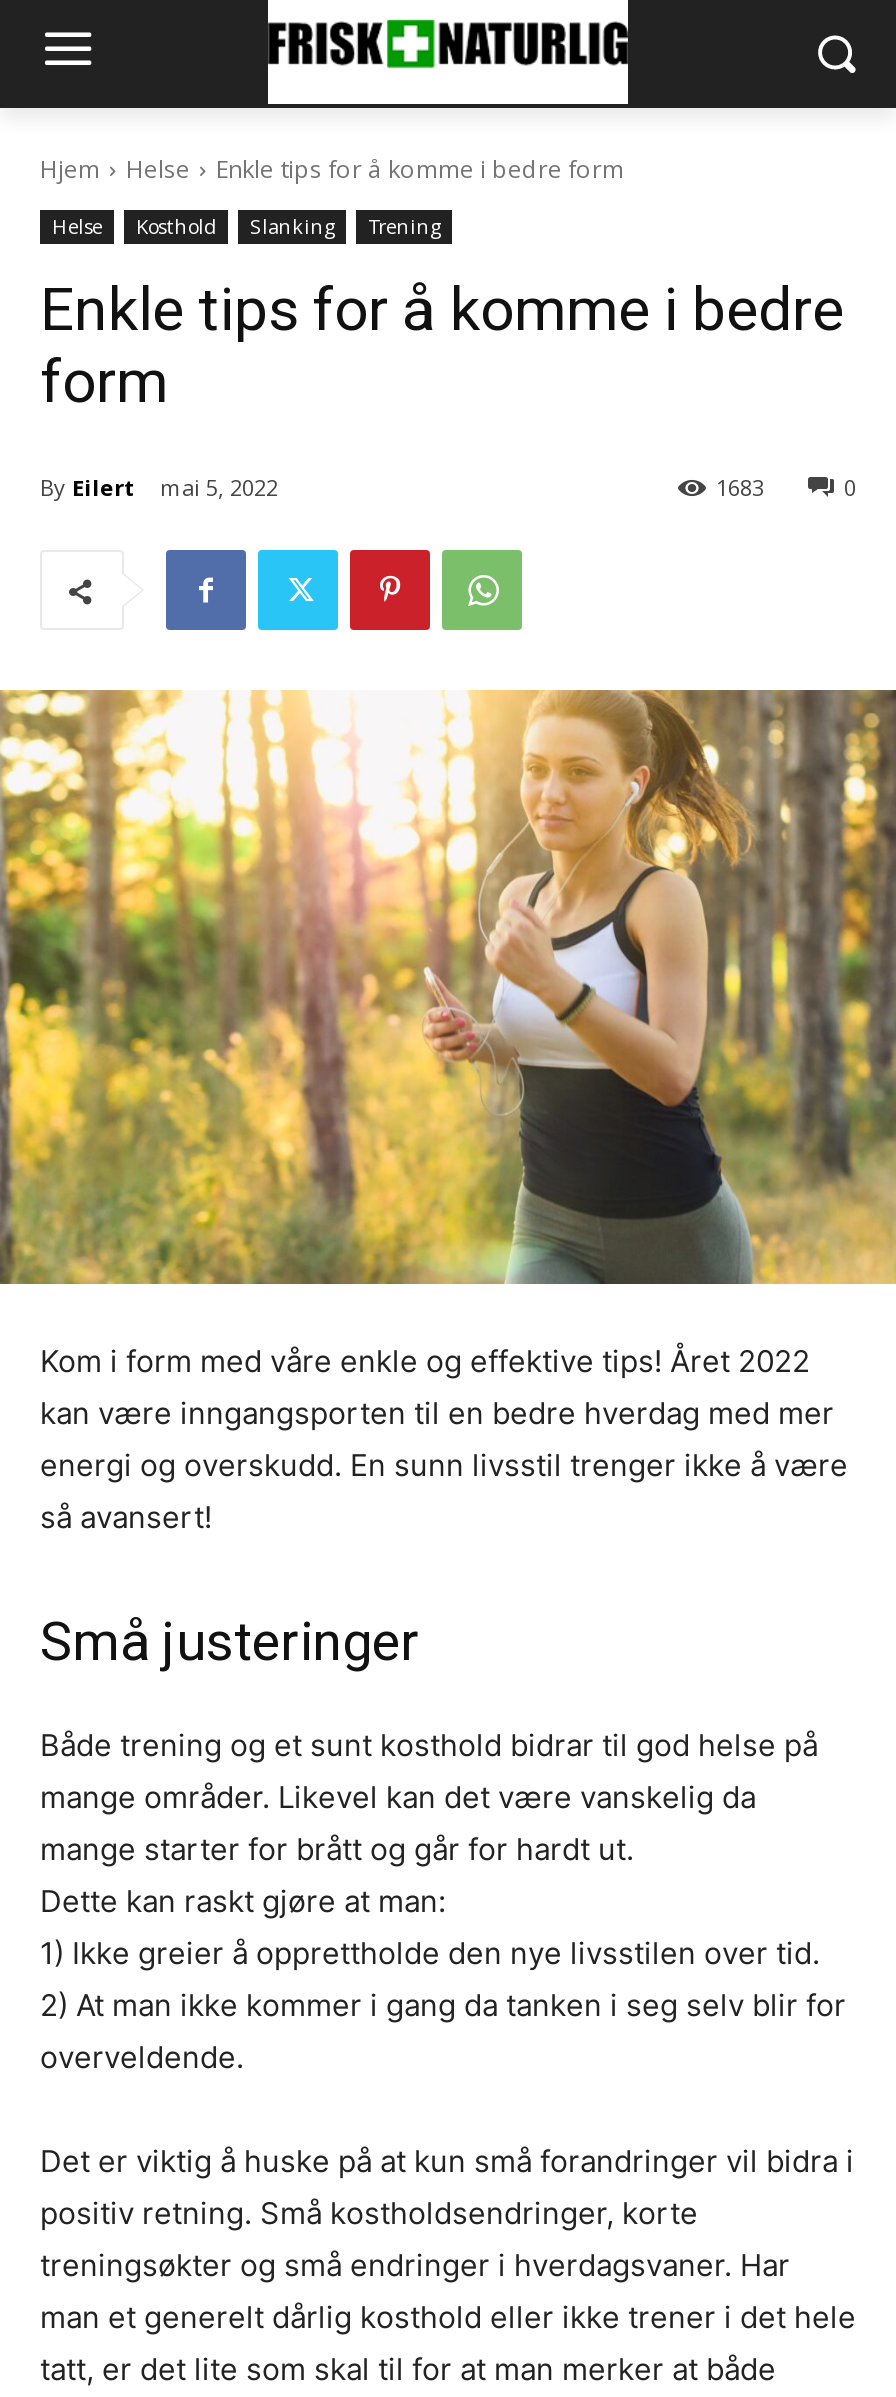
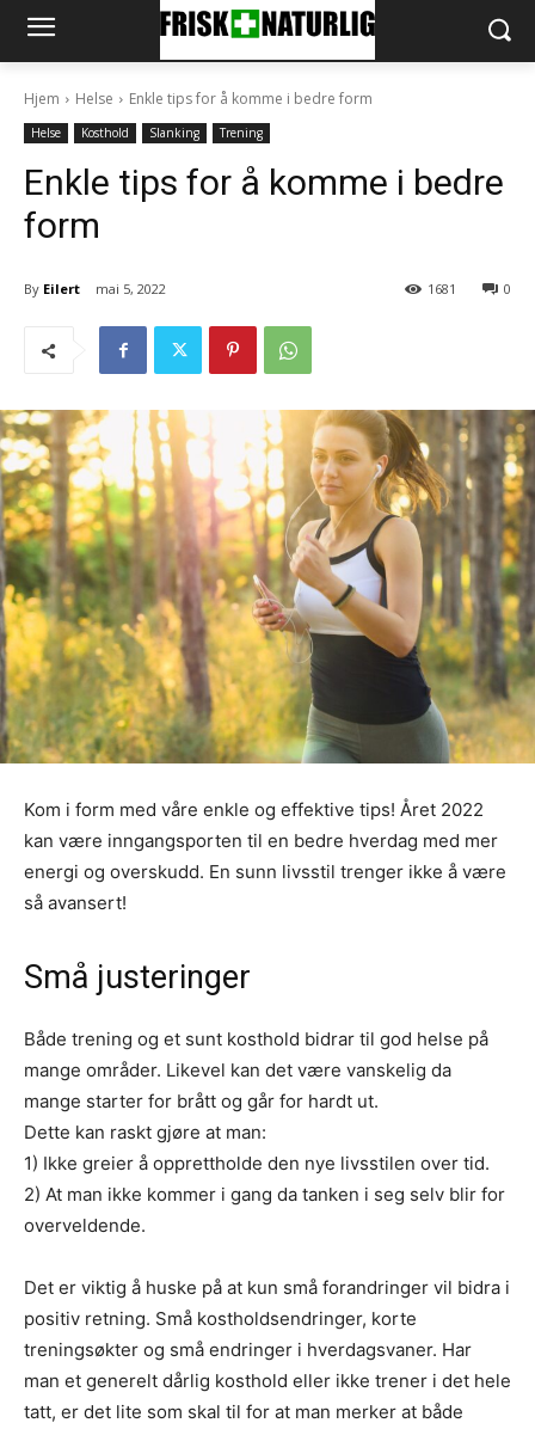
- 1683
+ 1681
